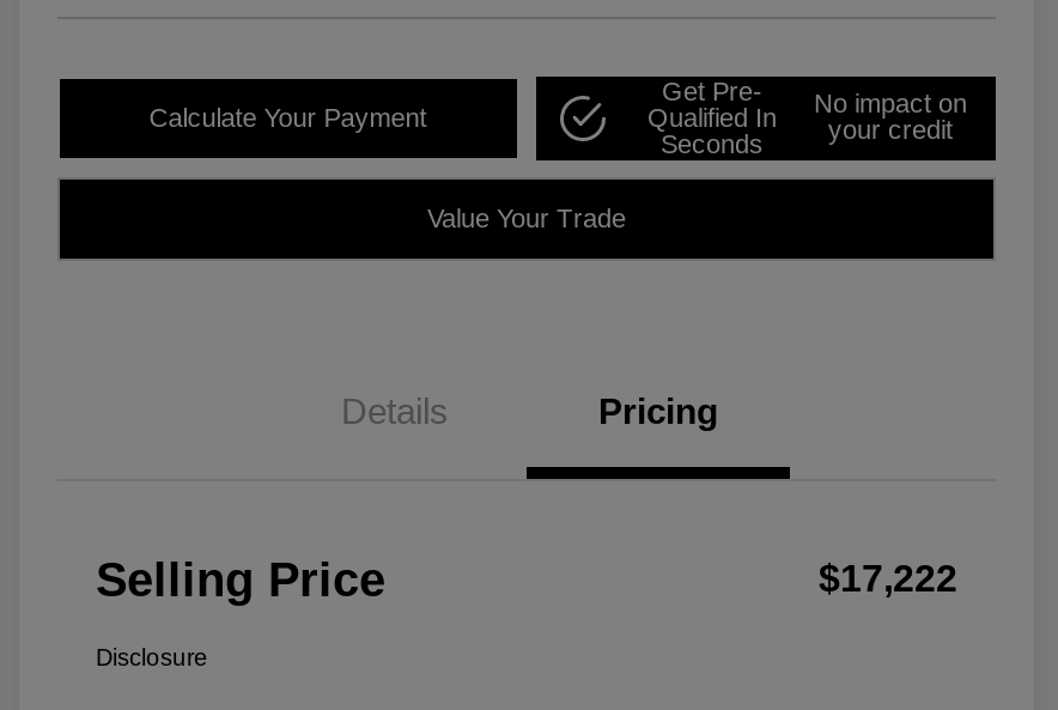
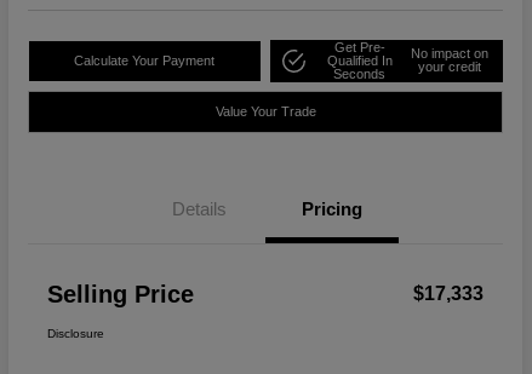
- $17,222
+ $17,333
